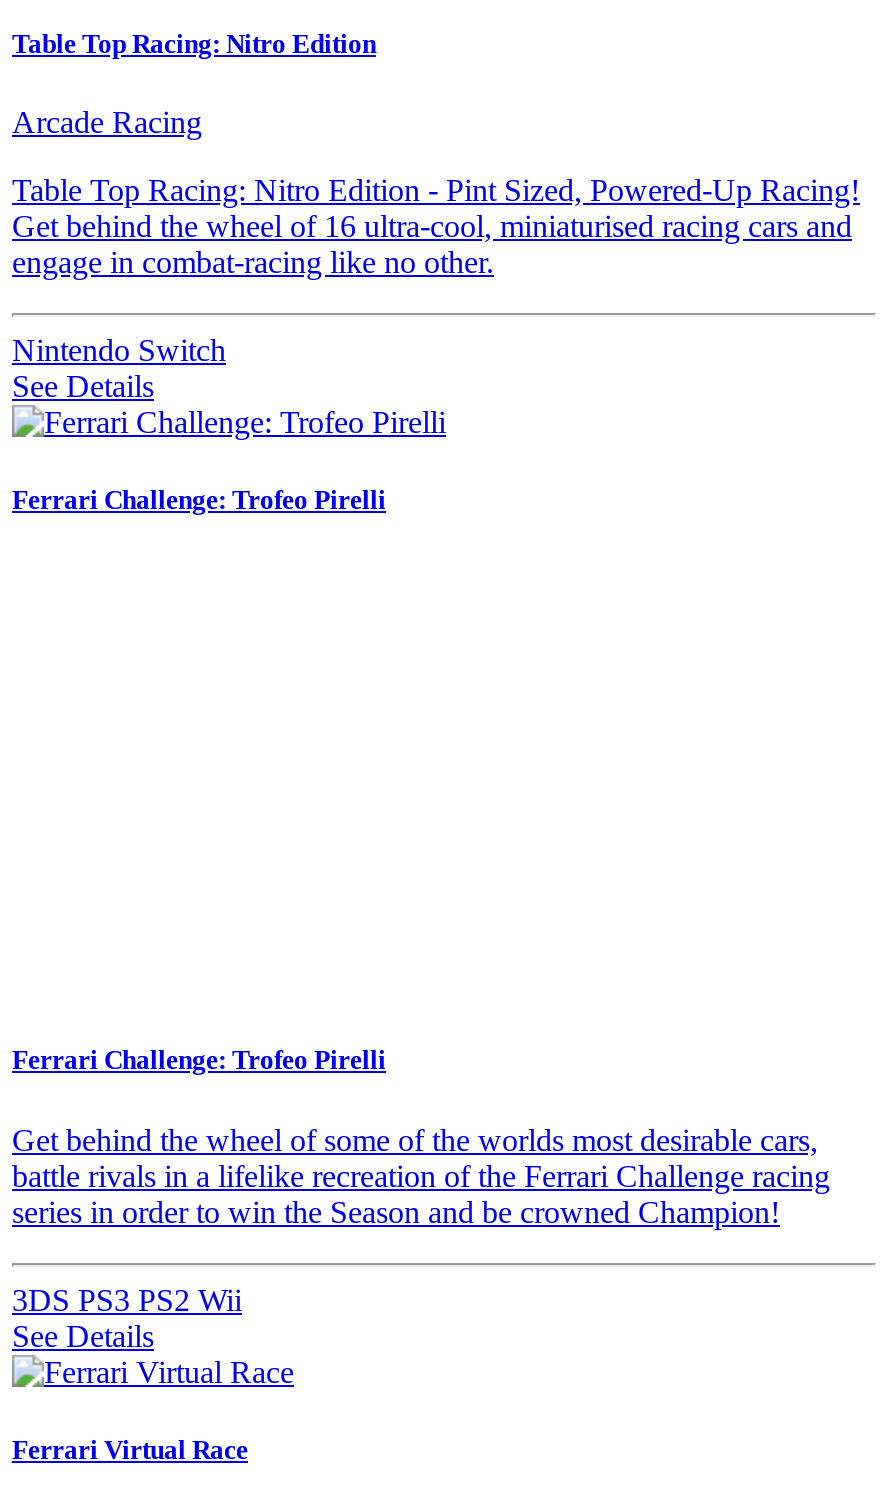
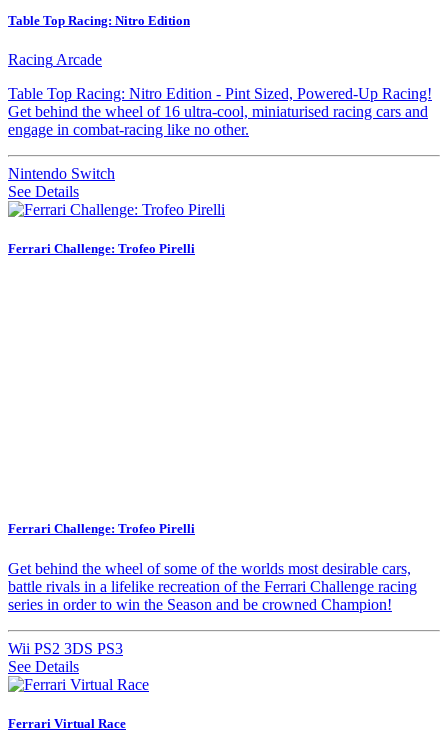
- Arcade Racing
+ Racing Arcade

- 3DS PS3 PS2 Wii
+ Wii PS2 3DS PS3
